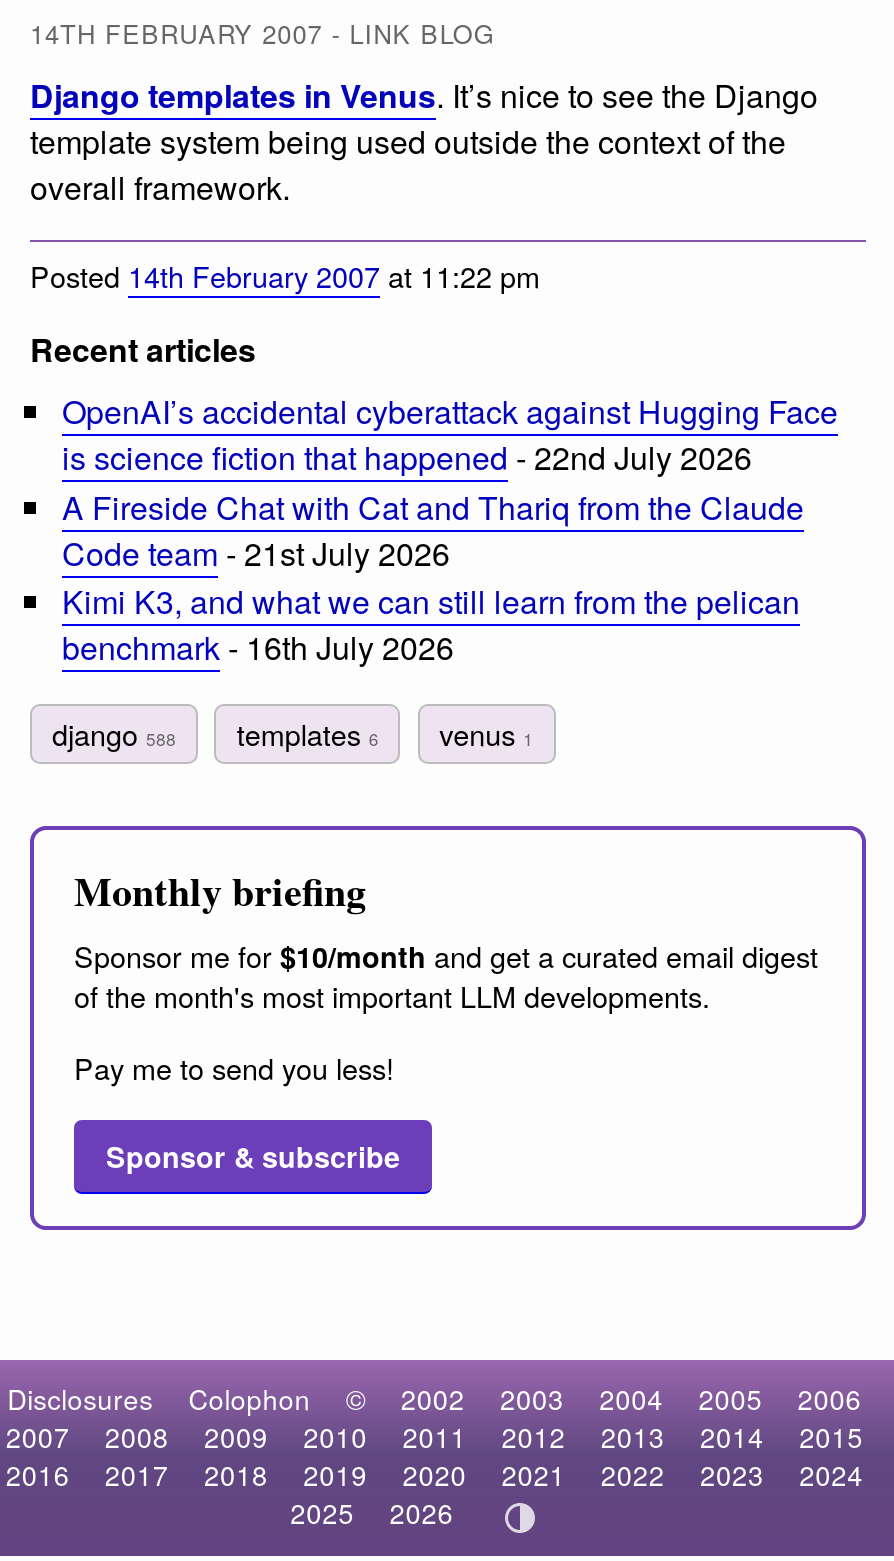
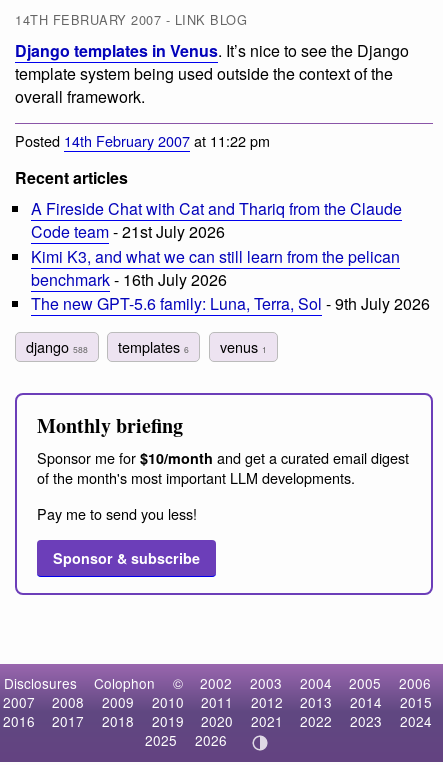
- OpenAI’s accidental cyberattack against Hugging Face
- is science fiction that happened- 22nd July 2026

moved up: A Fireside Chat with Cat and Thariq from the Claude | Code team- 21st July 2026 | Kimi K3, and what we can still learn from the pelican | benchmark- 16th July 2026

+ The new GPT-5.6 family: Luna, Terra, Sol - 9th July 2026
